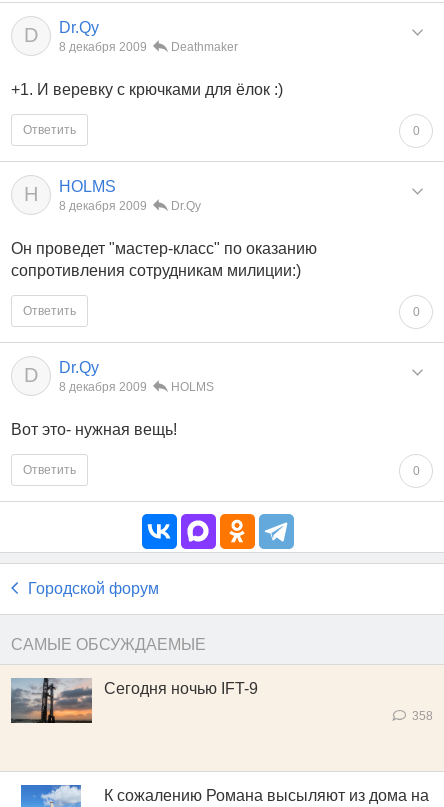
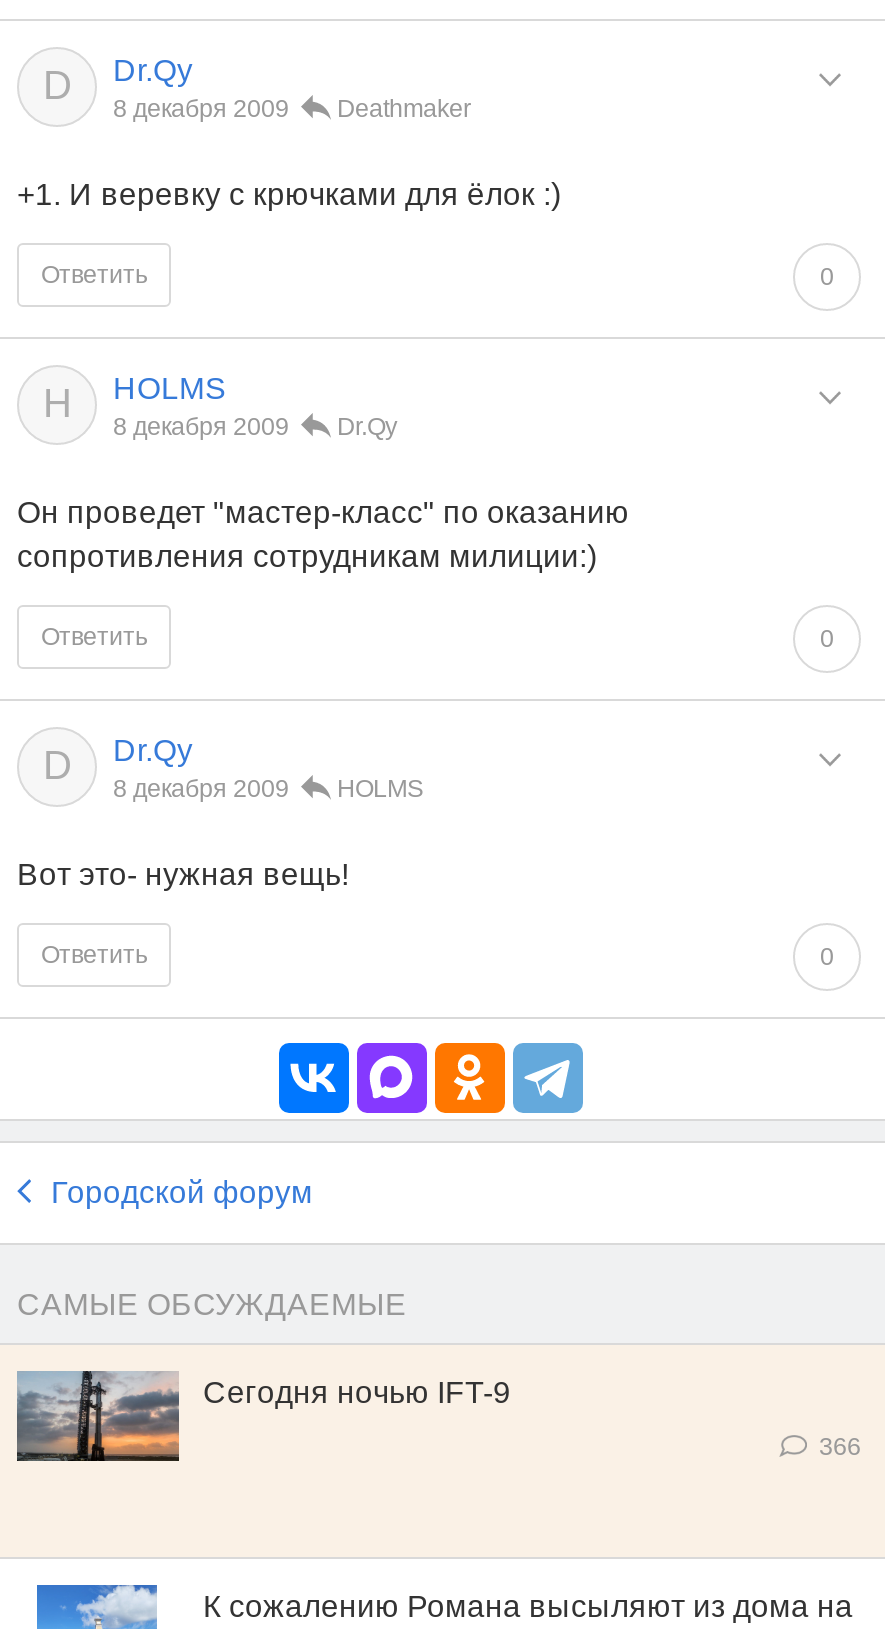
- 358
+ 366
